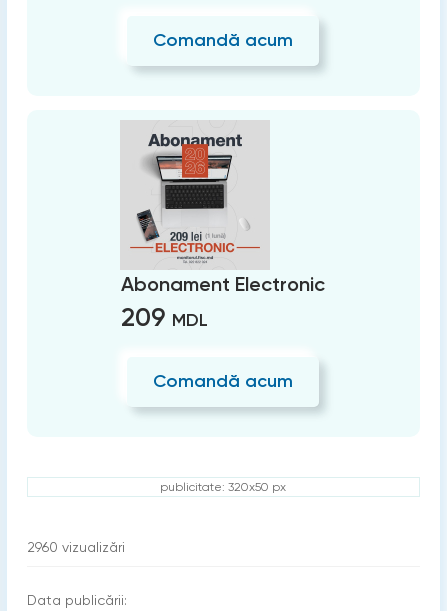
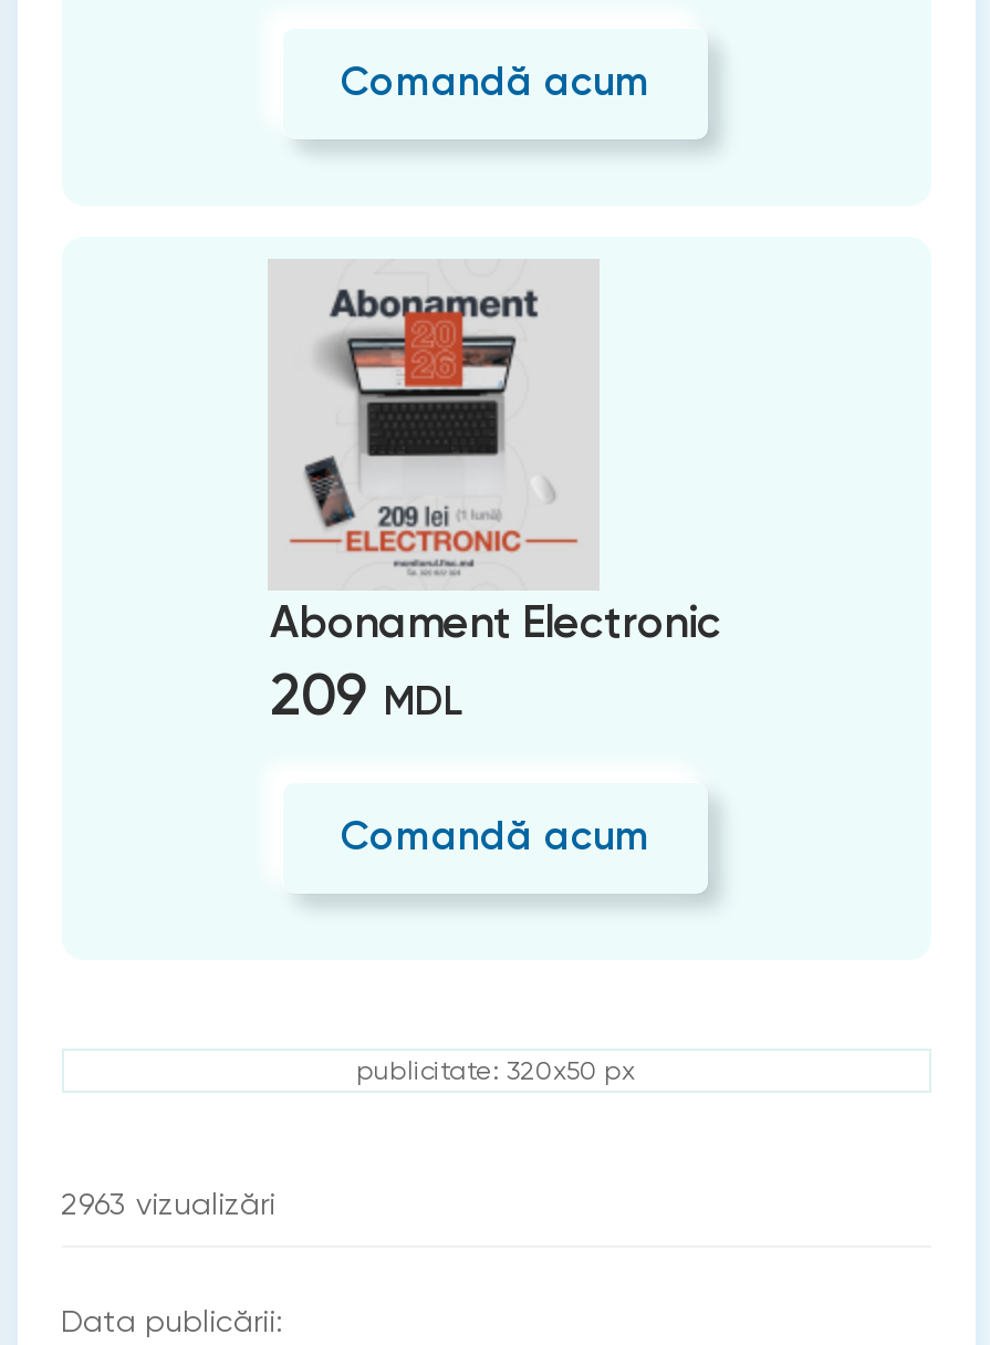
- 2960 vizualizări
+ 2963 vizualizări
